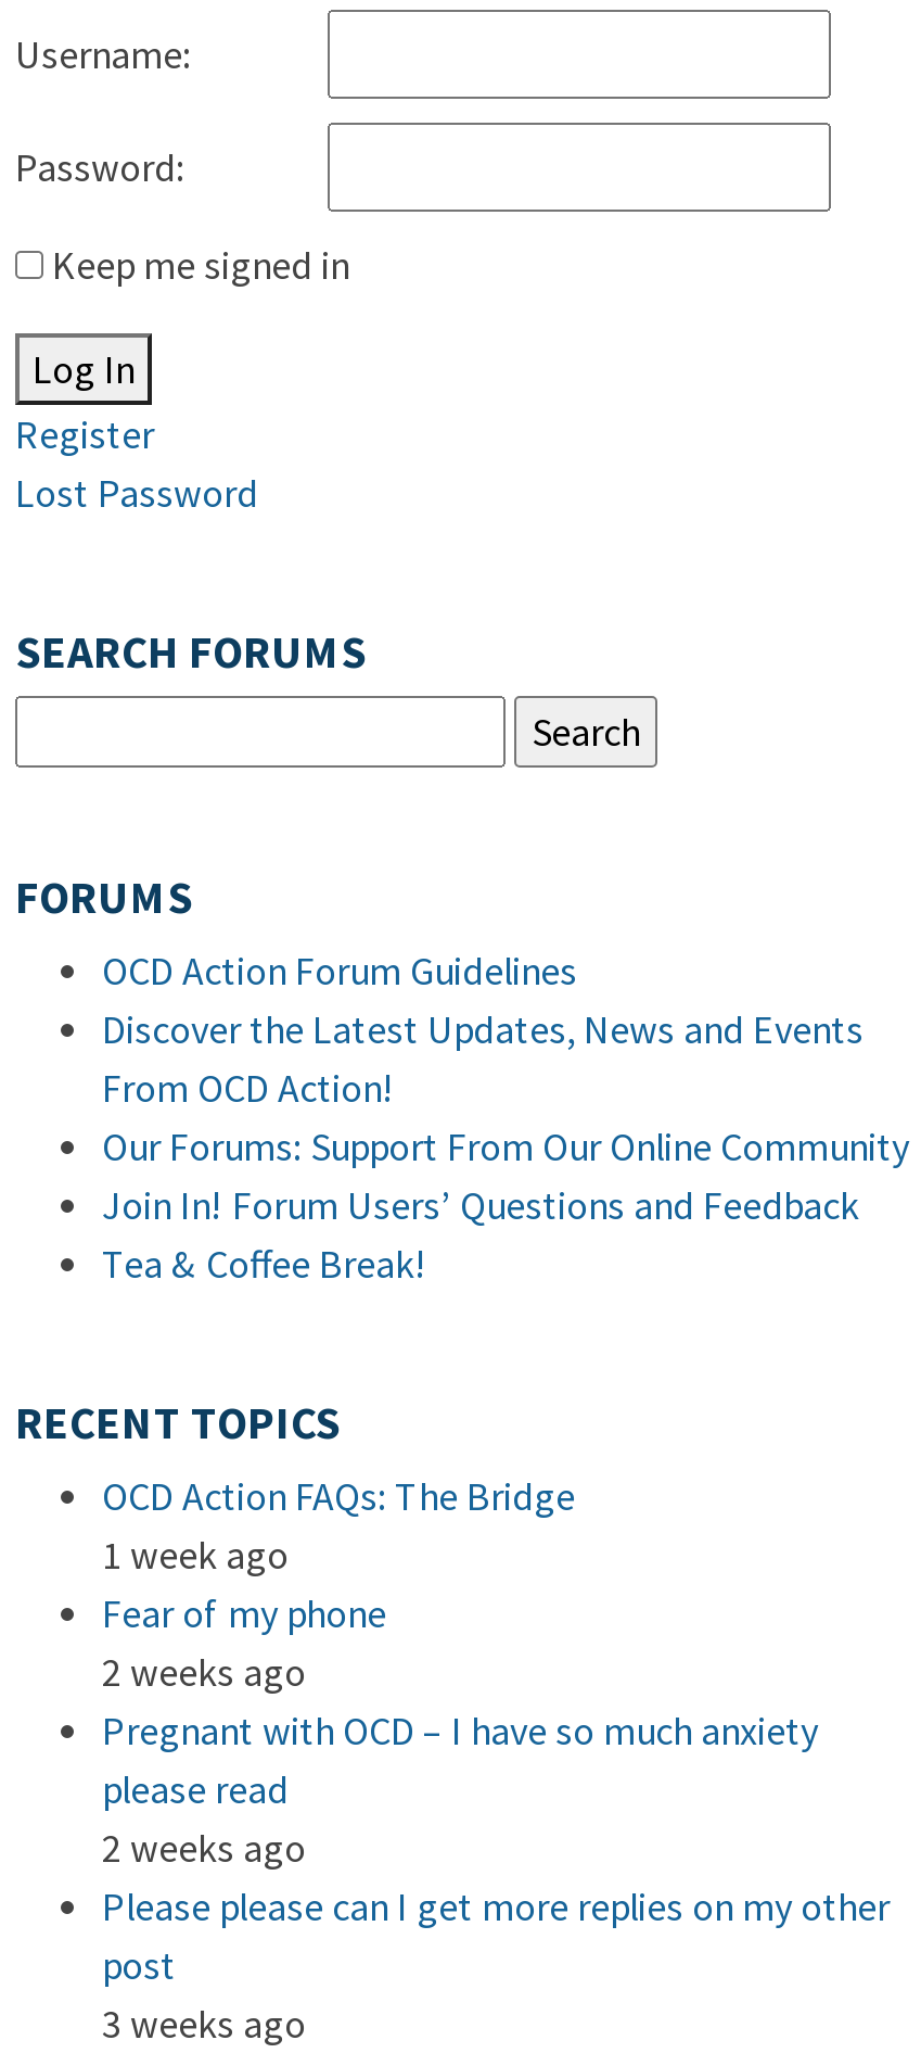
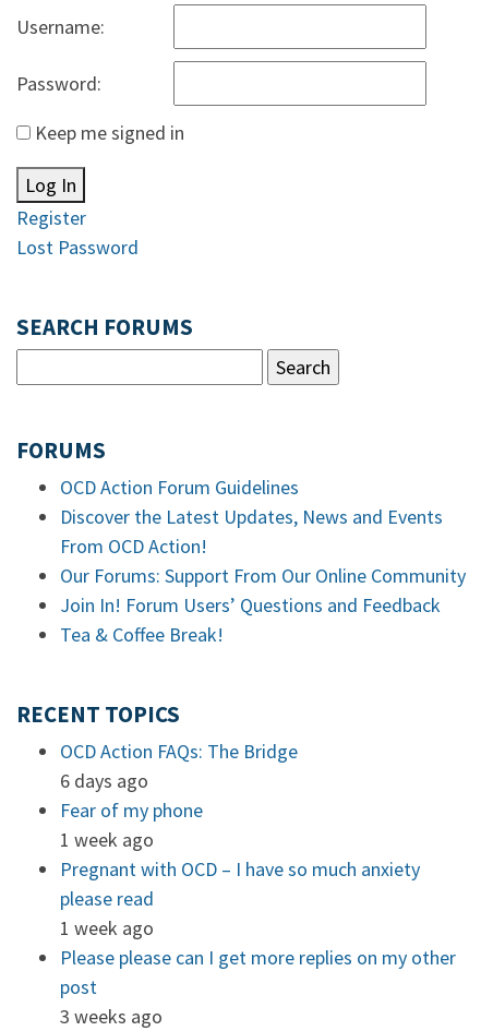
- 1 week ago
+ 6 days ago

- 2 weeks ago
+ 1 week ago

- 2 weeks ago
+ 1 week ago
